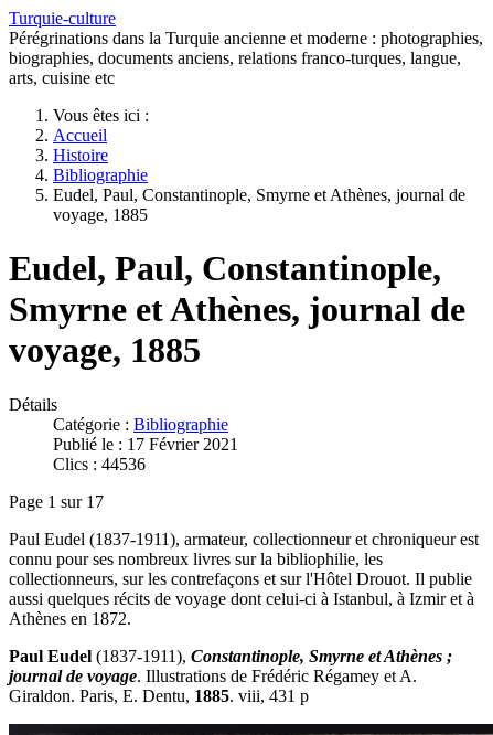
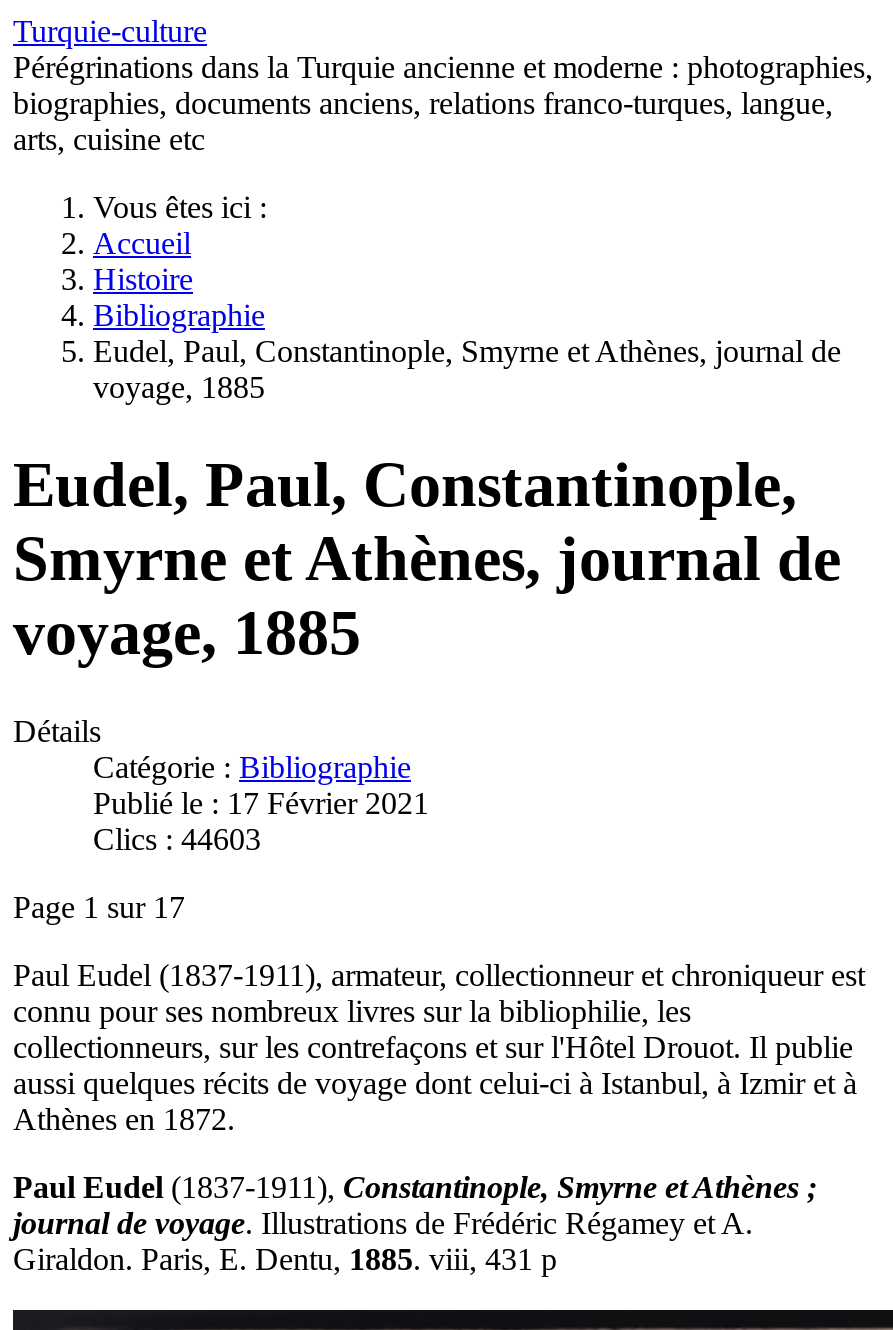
- Clics : 44536
+ Clics : 44603
